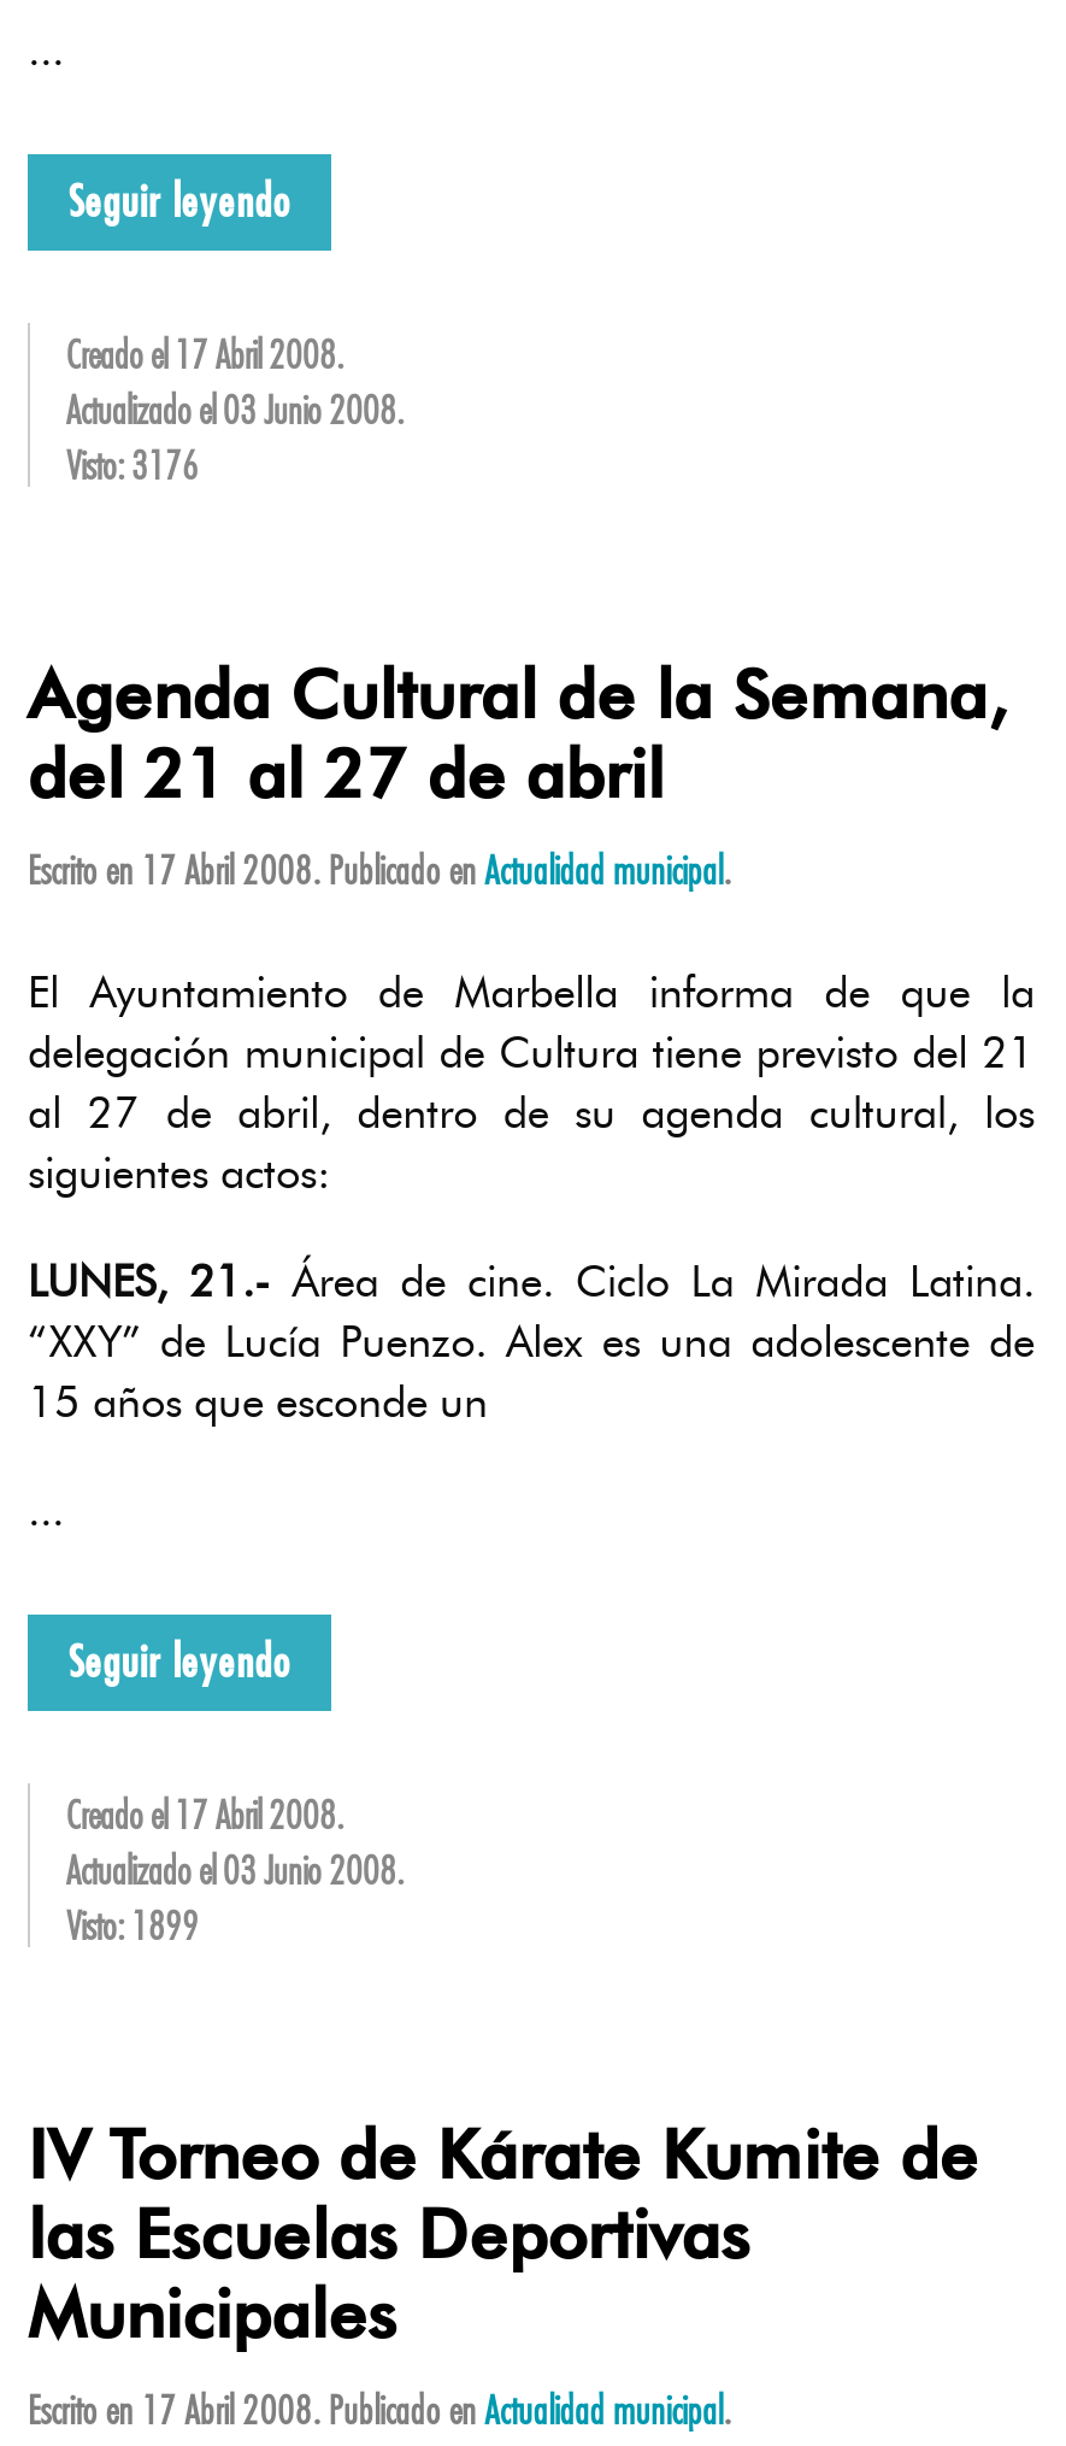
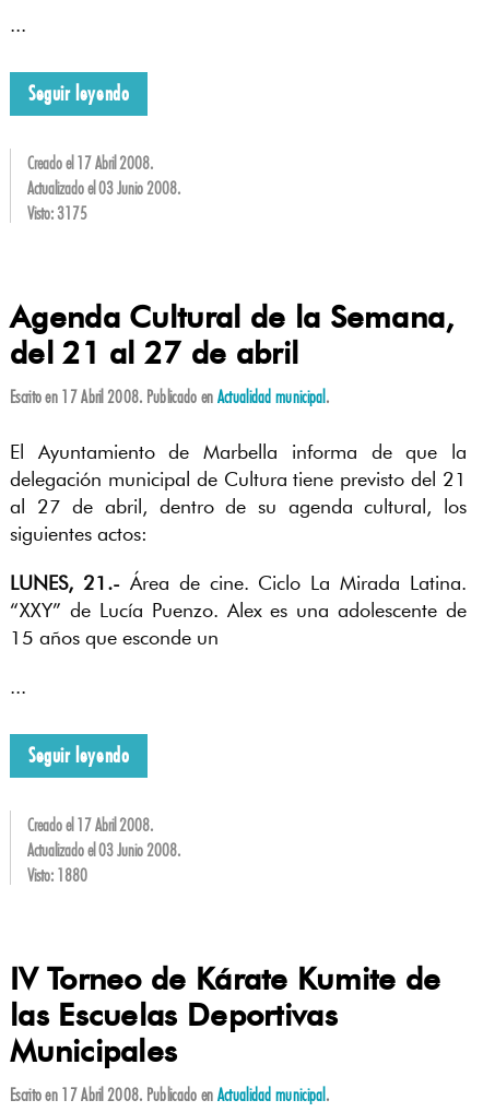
- Visto: 3176
+ Visto: 3175

- Visto: 1899
+ Visto: 1880
